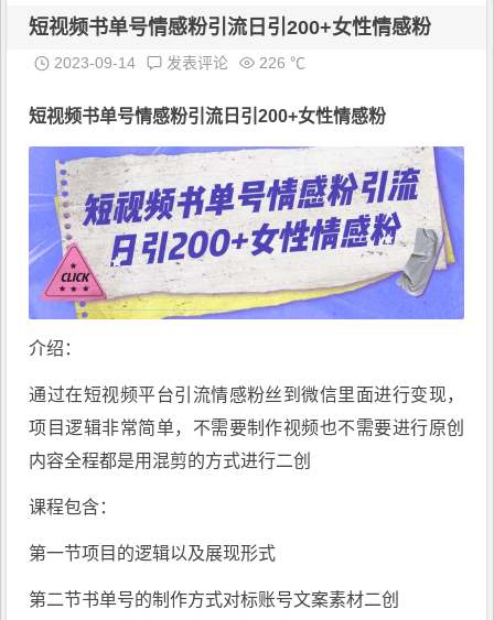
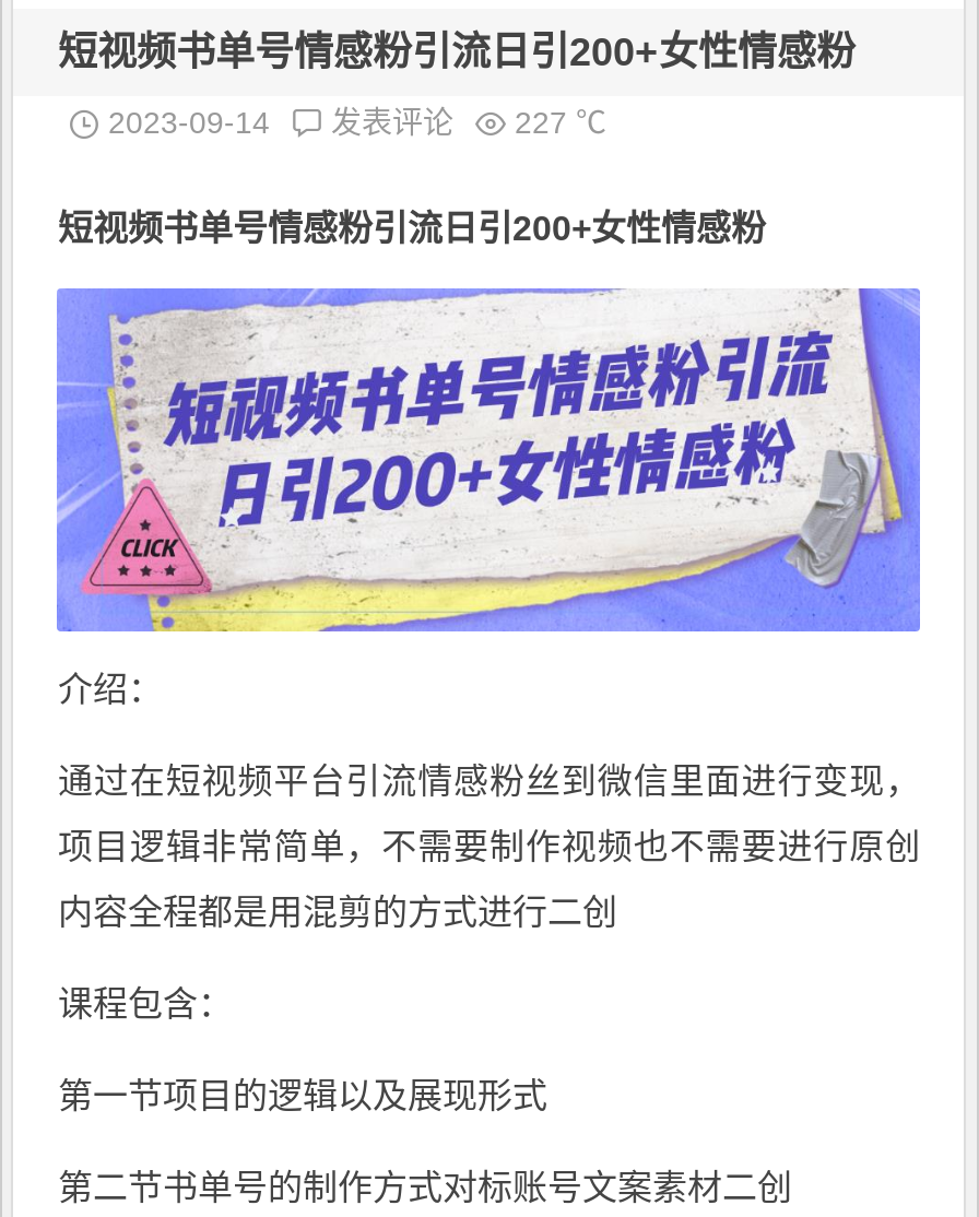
- 2023-09-14 发表评论 226 ℃
+ 2023-09-14 发表评论 227 ℃
